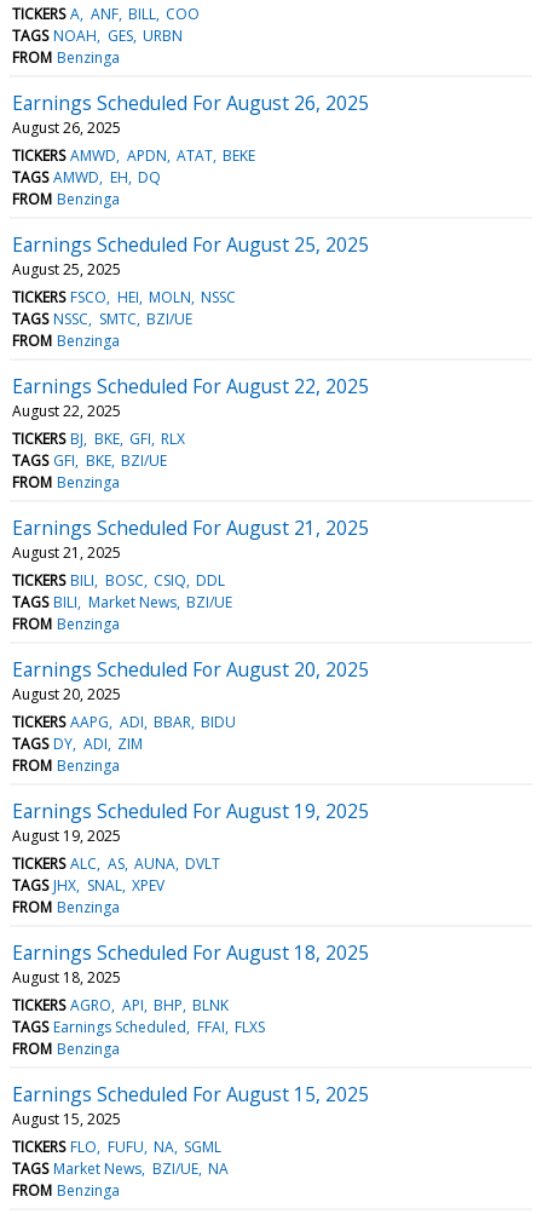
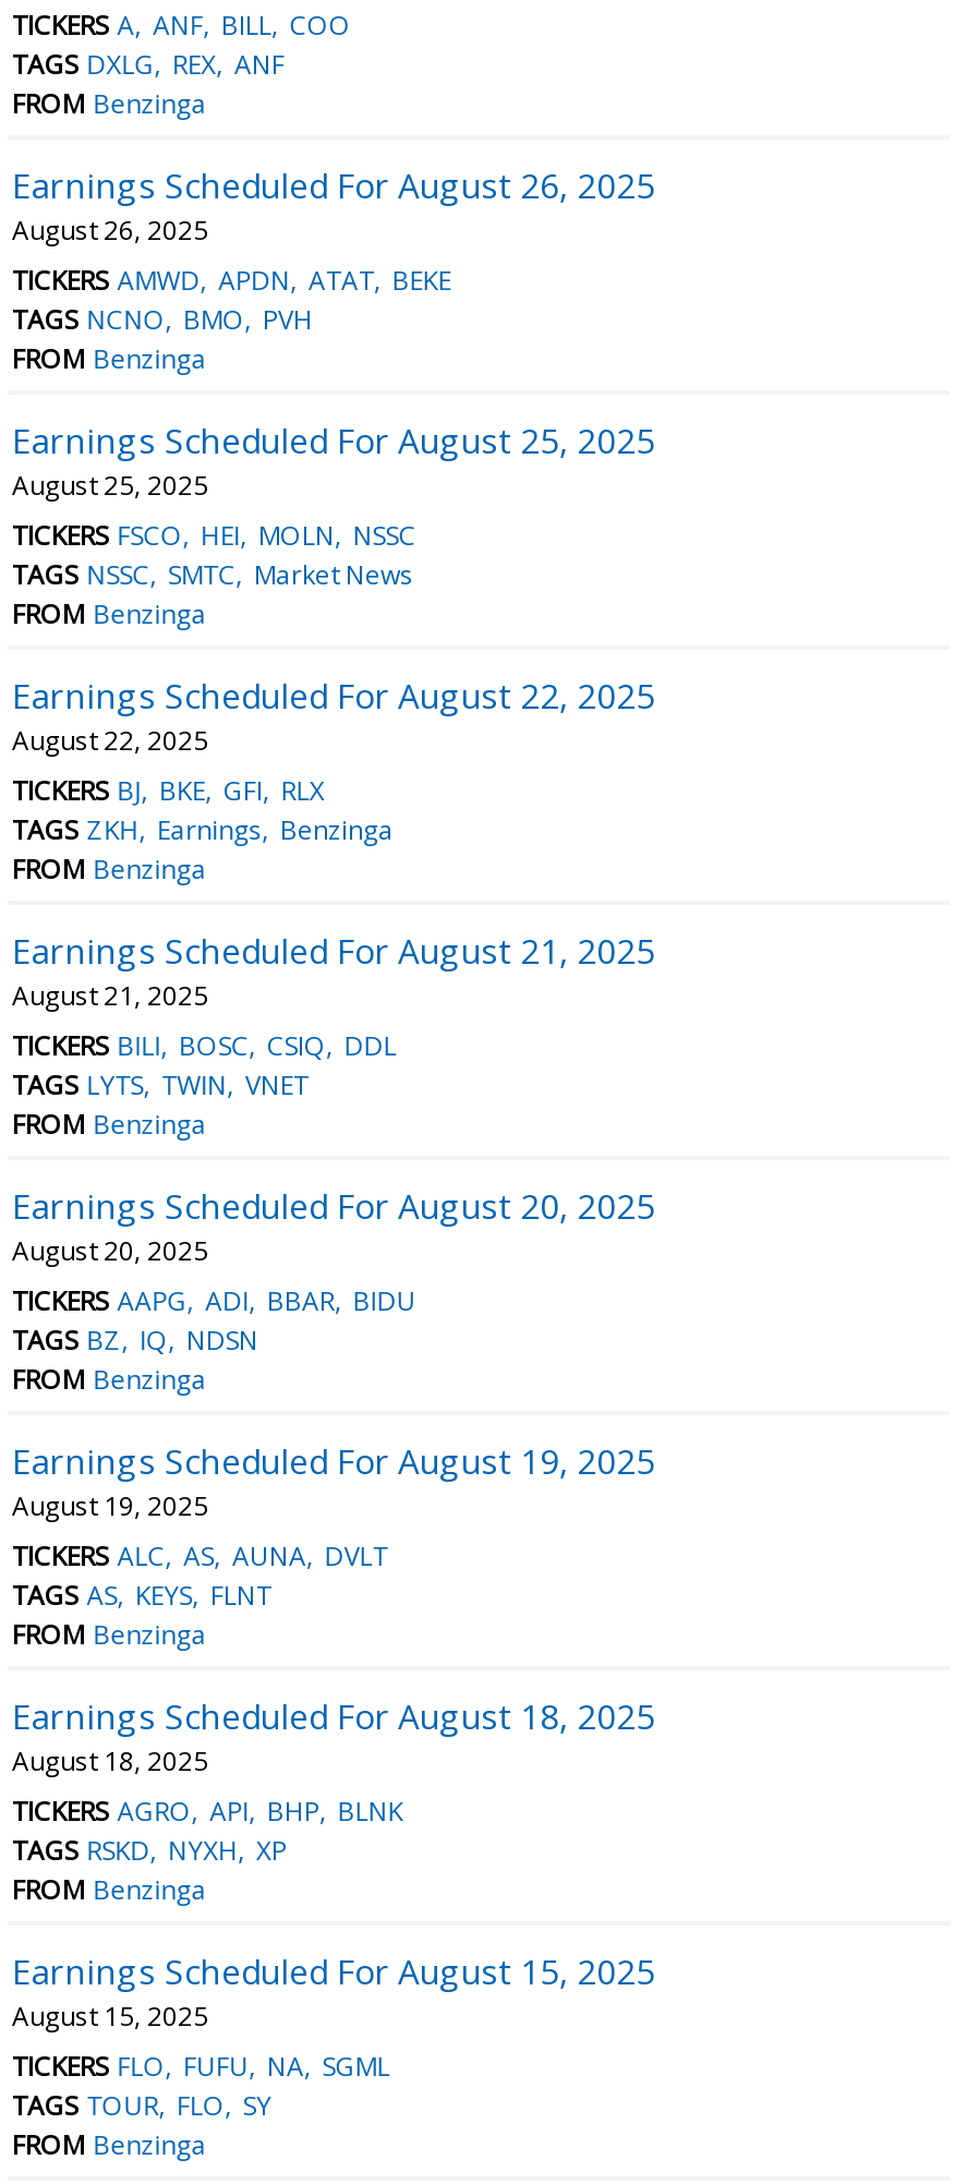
- TAGS NOAH GES URBN
+ TAGS DXLG REX ANF

- TAGS AMWD EH DQ
+ TAGS NCNO BMO PVH

- TAGS NSSC SMTC BZI/UE
+ TAGS NSSC SMTC Market News

- TAGS GFI BKE BZI/UE
+ TAGS ZKH Earnings Benzinga

- TAGS BILI Market News BZI/UE
+ TAGS LYTS TWIN VNET

- TAGS DY ADI ZIM
+ TAGS BZ IQ NDSN

- TAGS JHX SNAL XPEV
+ TAGS AS KEYS FLNT

- TAGS Earnings Scheduled FFAI FLXS
+ TAGS RSKD NYXH XP

- TAGS Market News BZI/UE NA
+ TAGS TOUR FLO SY
